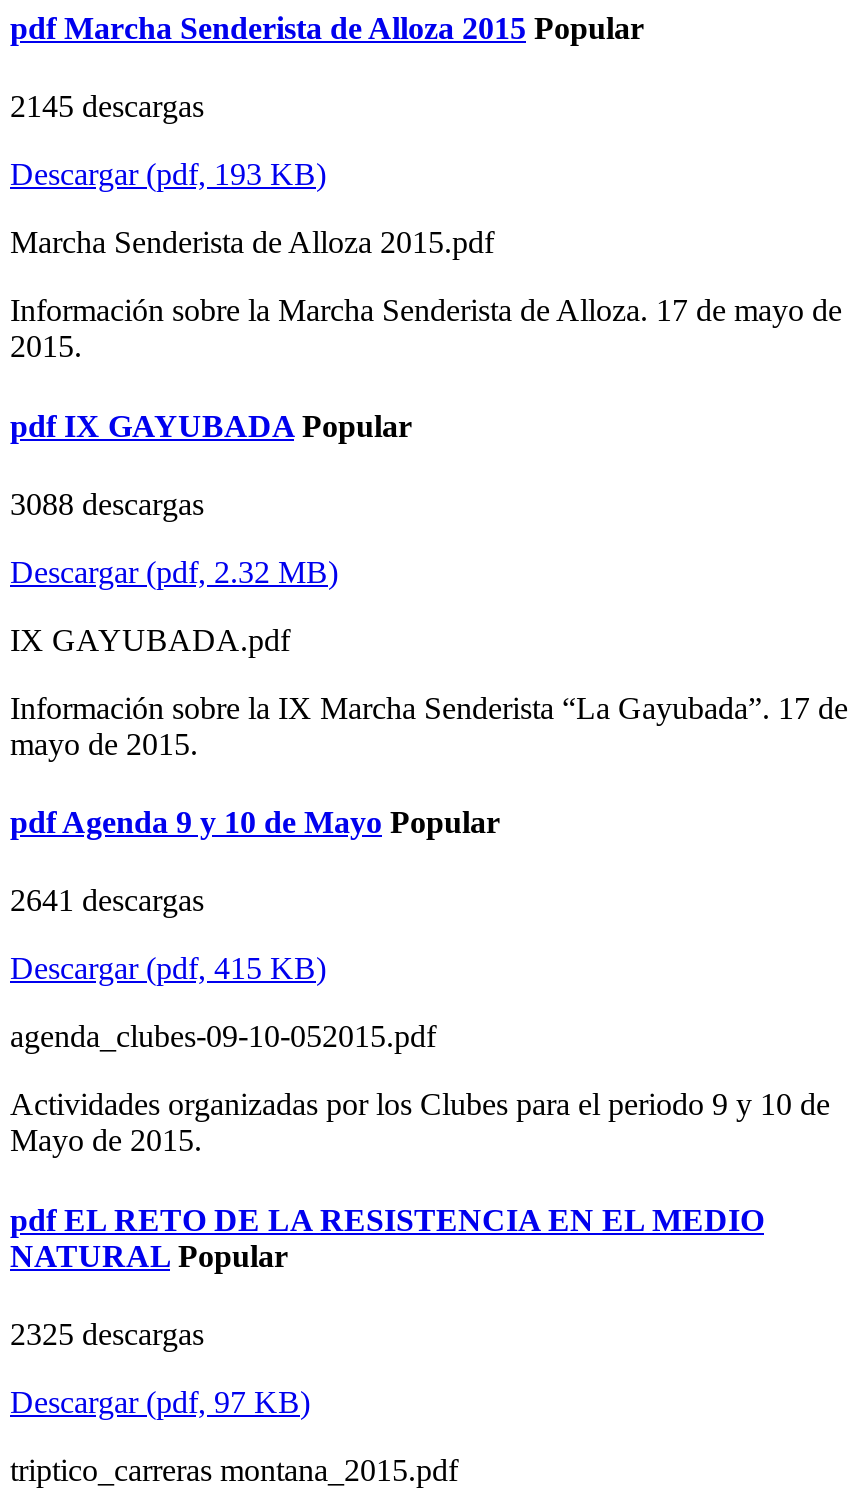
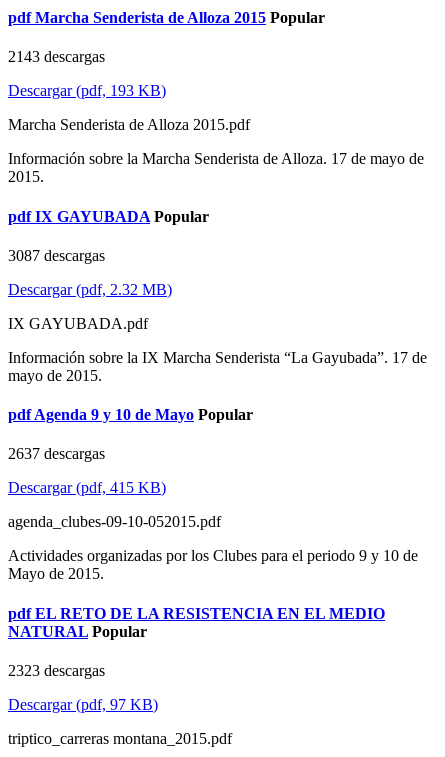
- 2145 descargas
+ 2143 descargas

- 3088 descargas
+ 3087 descargas

- 2641 descargas
+ 2637 descargas

- 2325 descargas
+ 2323 descargas
